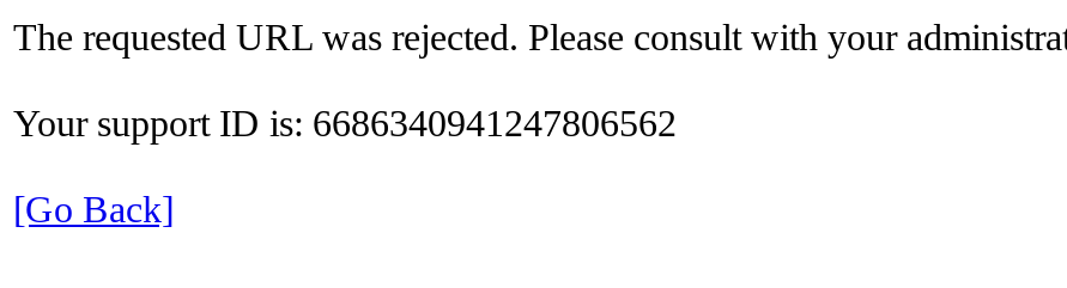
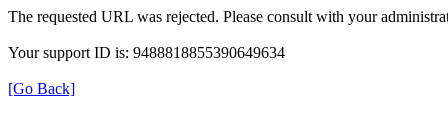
- Your support ID is: 6686340941247806562
+ Your support ID is: 9488818855390649634
